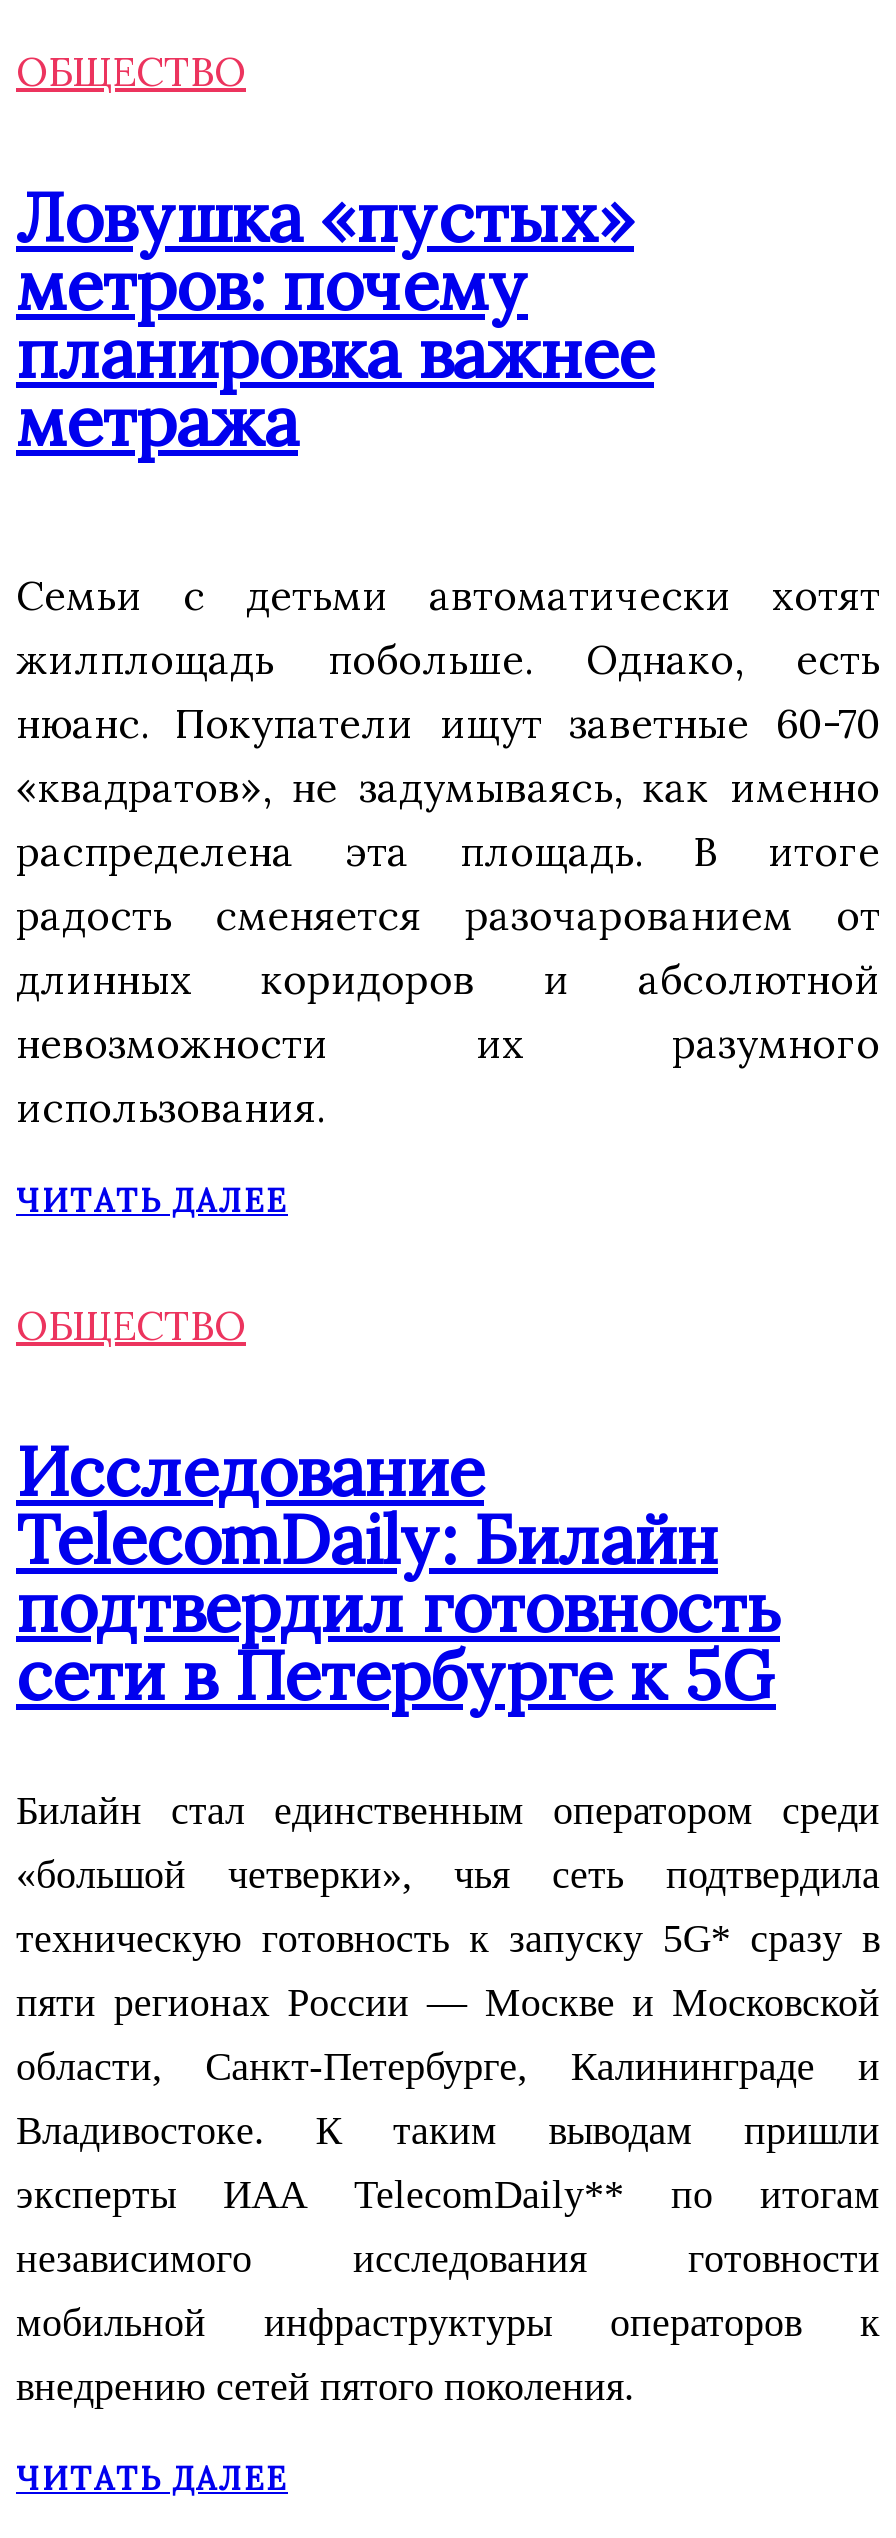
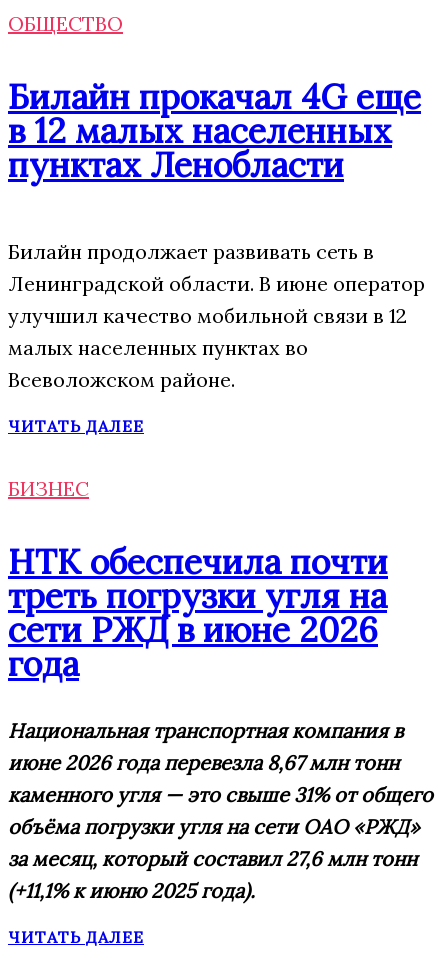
- Ловушка «пустых»
- метров: почему
- планировка важнее
- метража
+ Билайн прокачал 4G еще
+ в 12 малых населенных
+ пунктах Ленобласти

- Семьи с детьми автоматически хотят
- жилплощадь побольше. Однако, есть
- нюанс. Покупатели ищут заветные 60-70
- «квадратов», не задумываясь, как именно
- распределена эта площадь. В итоге
- радость сменяется разочарованием от
- длинных коридоров и абсолютной
- невозможности их разумного
- использования.
+ Билайн продолжает развивать сеть в
+ Ленинградской области. В июне оператор
+ улучшил качество мобильной связи в 12
+ малых населенных пунктах во
+ Всеволожском районе.

- ОБЩЕСТВО
- Исследование
- TelecomDaily: Билайн
- подтвердил готовность
- сети в Петербурге к 5G
- Билайн стал единственным оператором среди
- «большой четверки», чья сеть подтвердила
- техническую готовность к запуску 5G* сразу в
- пяти регионах России — Москве и Московской
- области, Санкт-Петербурге, Калининграде и
- Владивостоке. К таким выводам пришли
- эксперты ИАА TelecomDaily** по итогам
- независимого исследования готовности
- мобильной инфраструктуры операторов к
- внедрению сетей пятого поколения.
+ БИЗНЕС
+ НТК обеспечила почти
+ треть погрузки угля на
+ сети РЖД в июне 2026
+ года
+ Национальная транспортная компания в
+ июне 2026 года перевезла 8,67 млн тонн
+ каменного угля — это свыше 31% от общего
+ объёма погрузки угля на сети ОАО «РЖД»
+ за месяц, который составил 27,6 млн тонн
+ (+11,1% к июню 2025 года).
